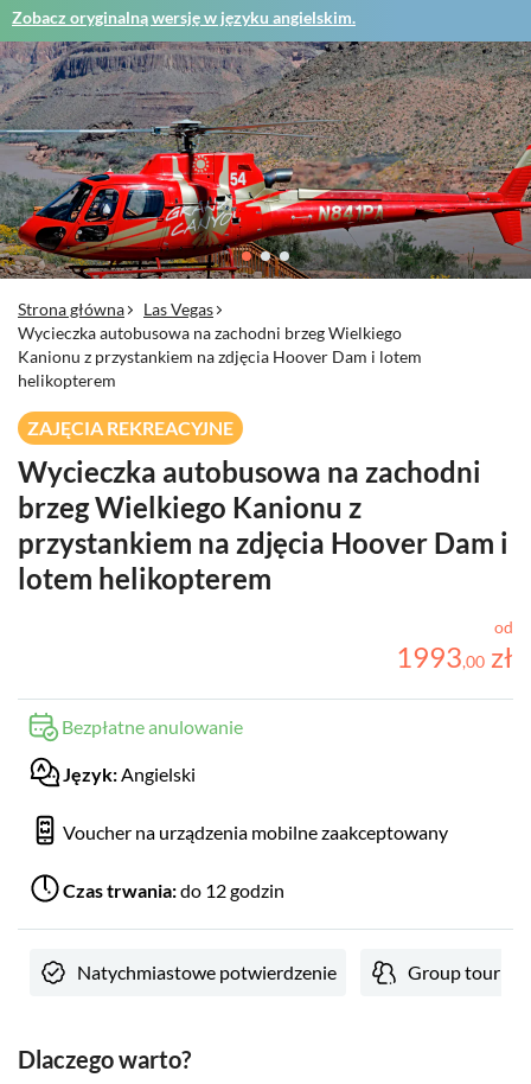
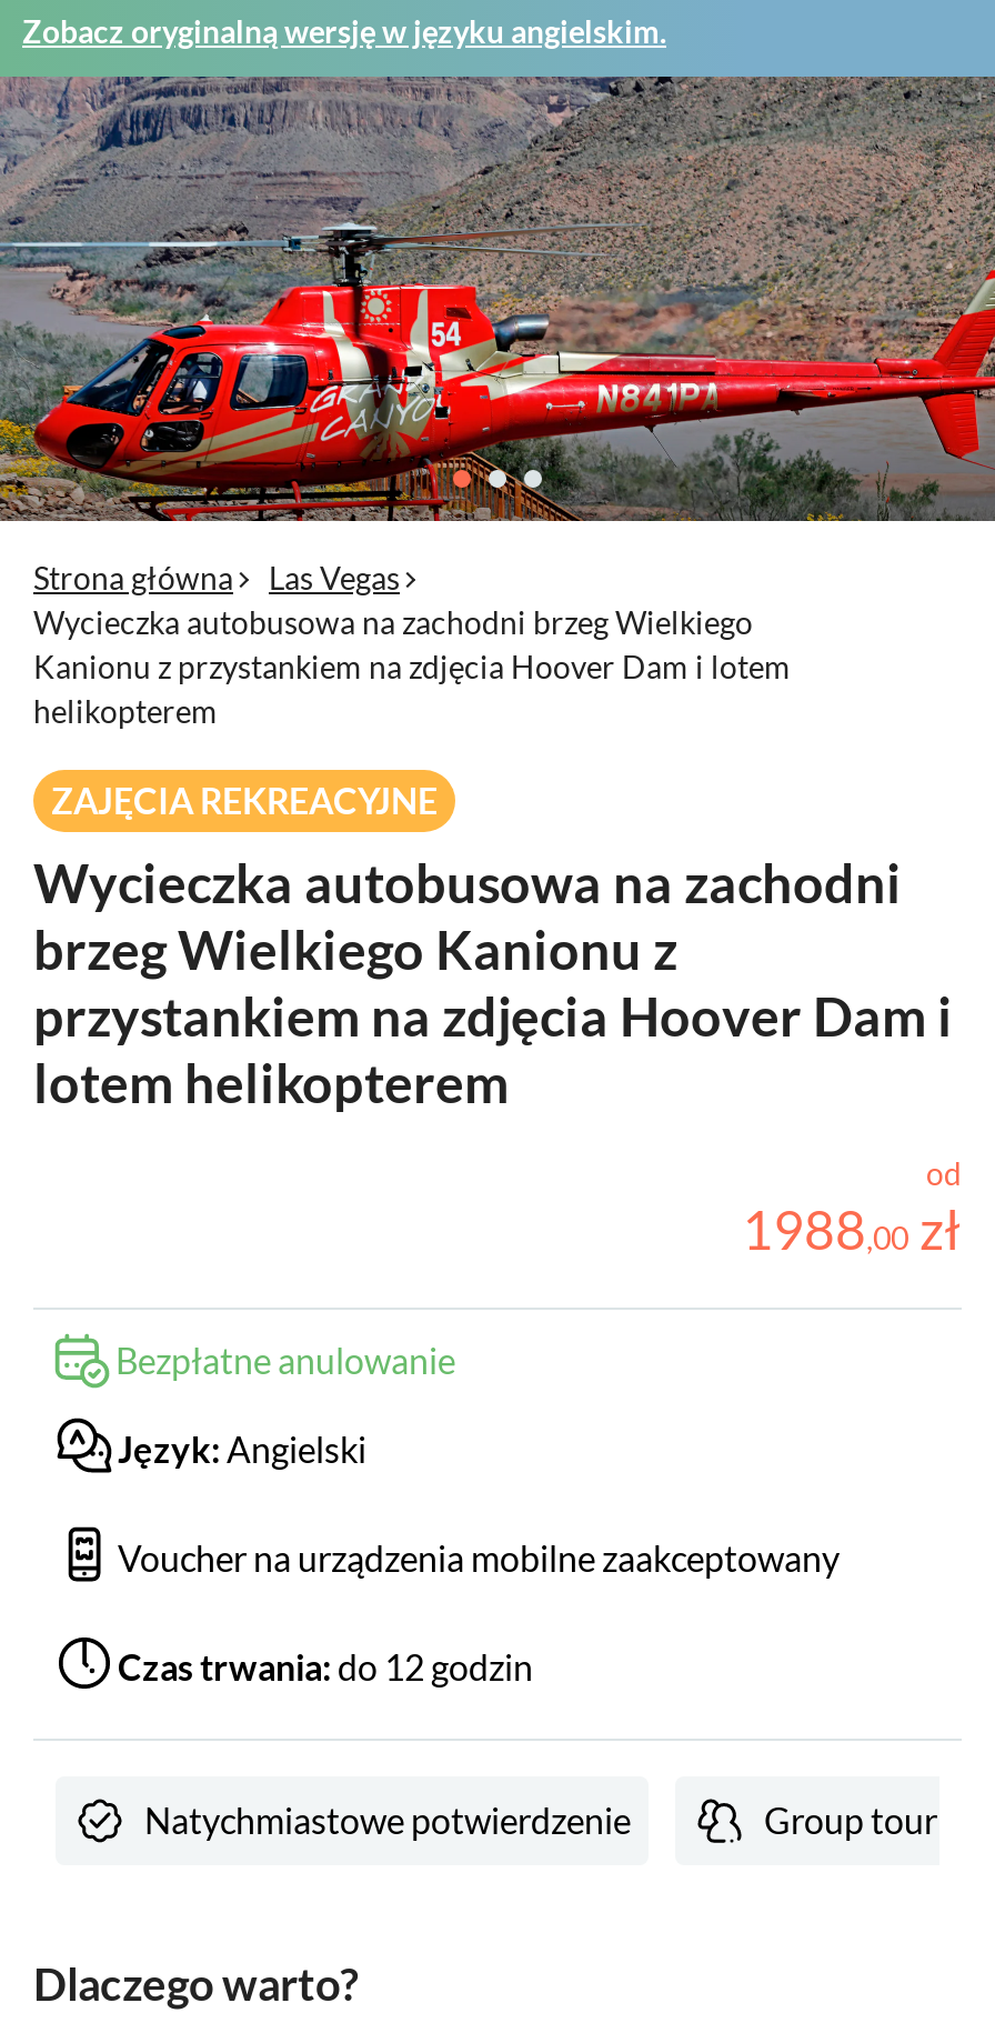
- 1993,00 zł
+ 1988,00 zł
